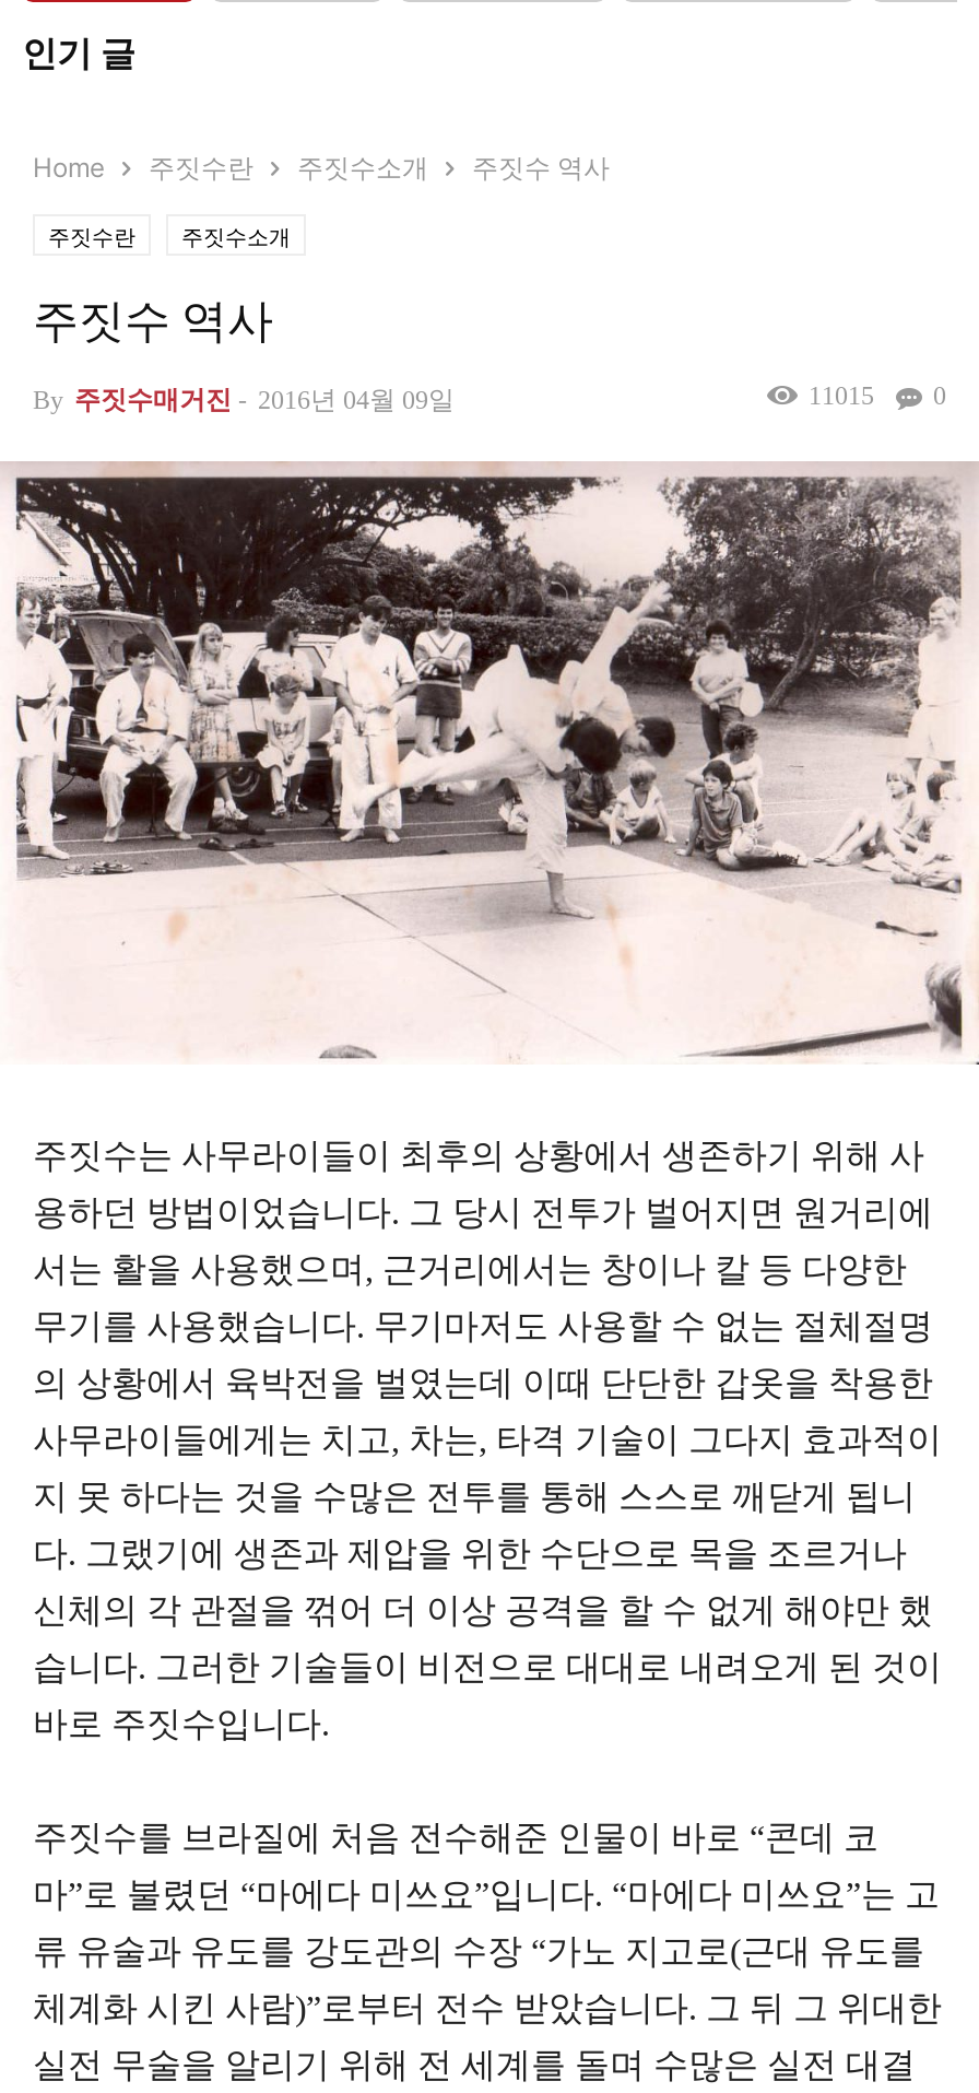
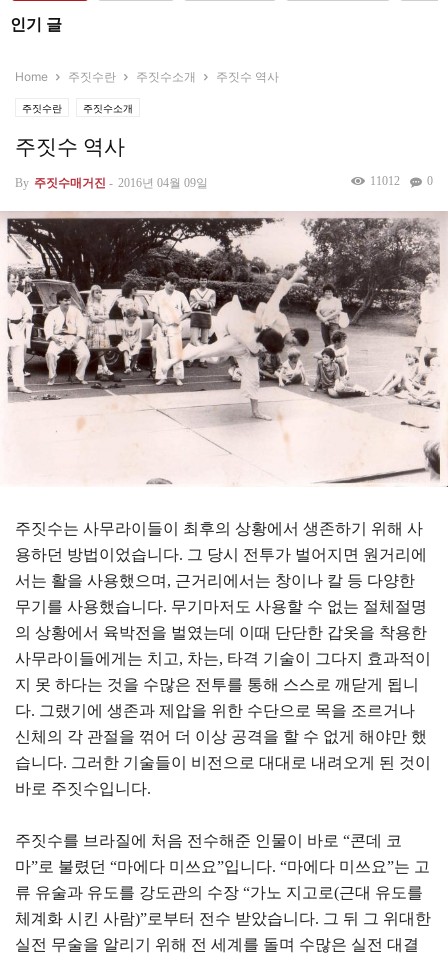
- 11015 0
+ 11012 0
